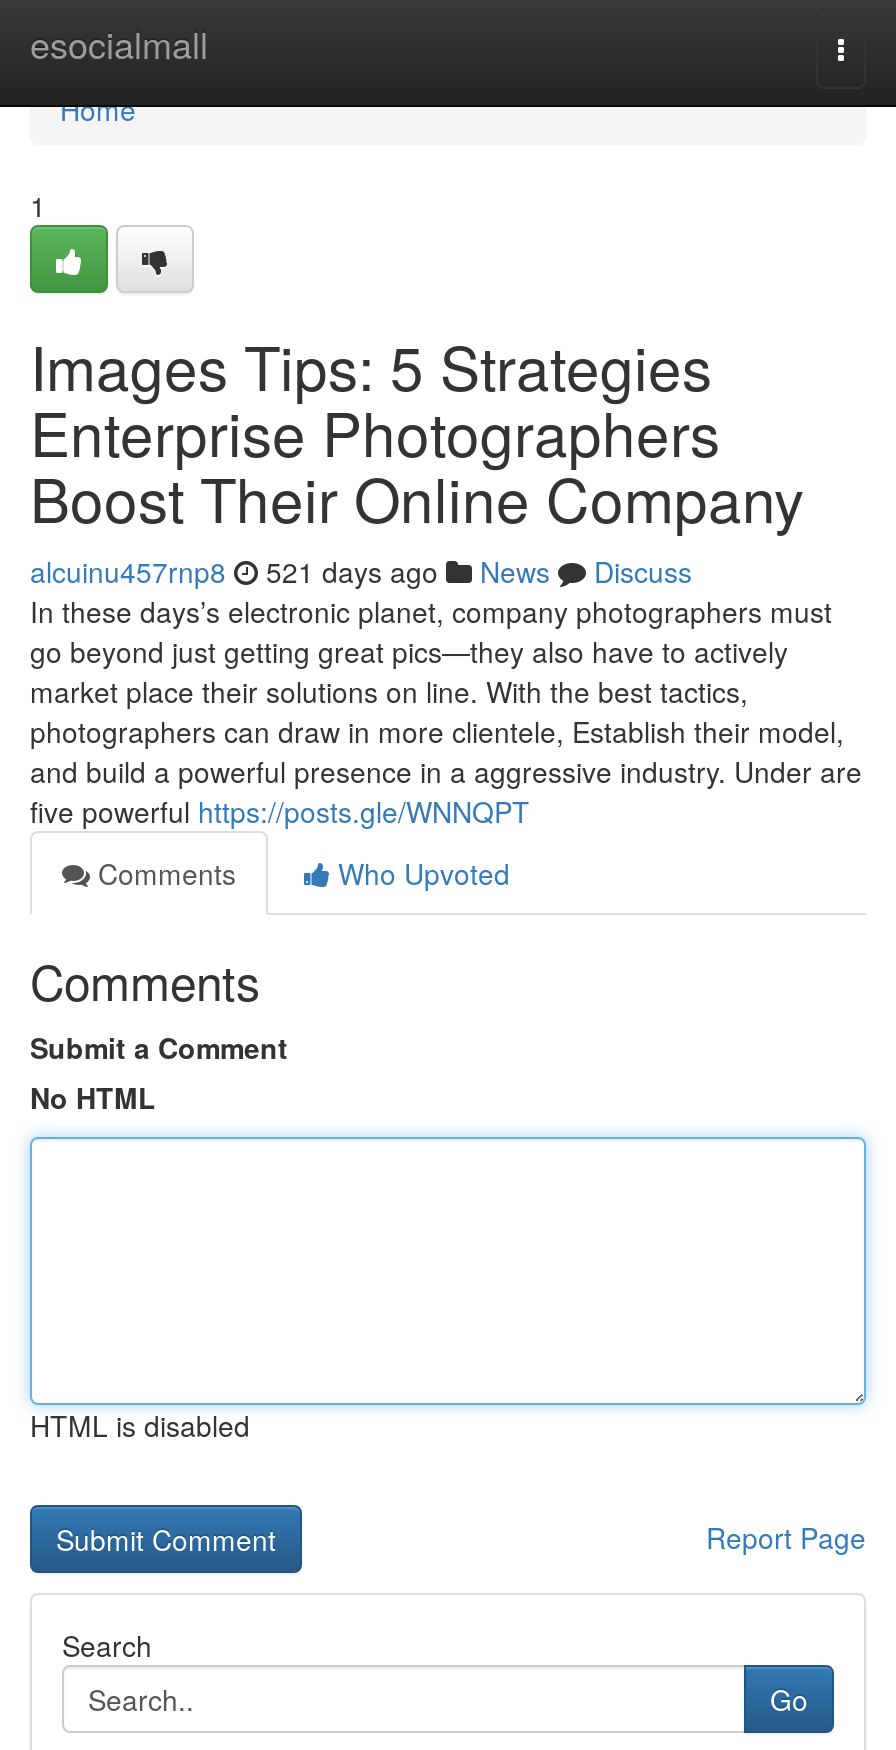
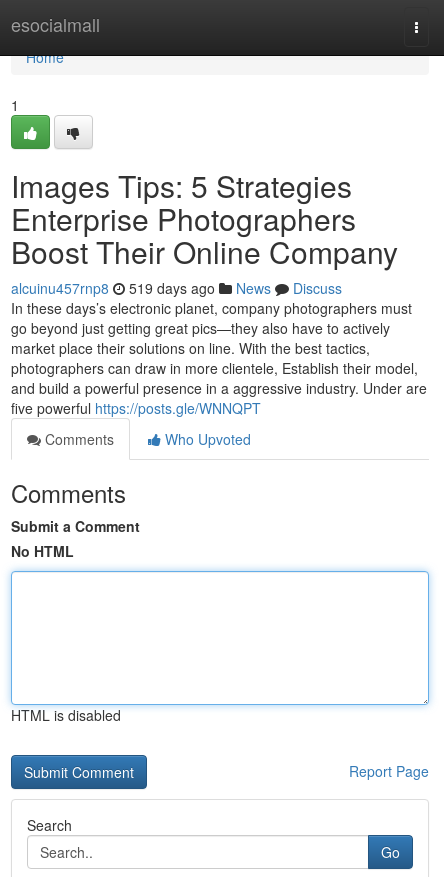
- alcuinu457rnp8 521 days ago News Discuss
+ alcuinu457rnp8 519 days ago News Discuss
